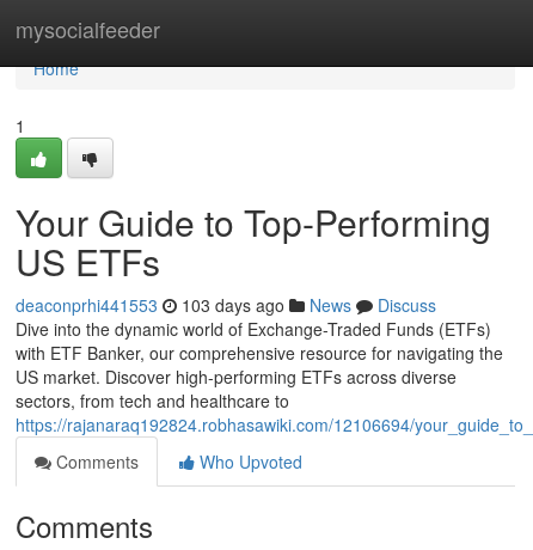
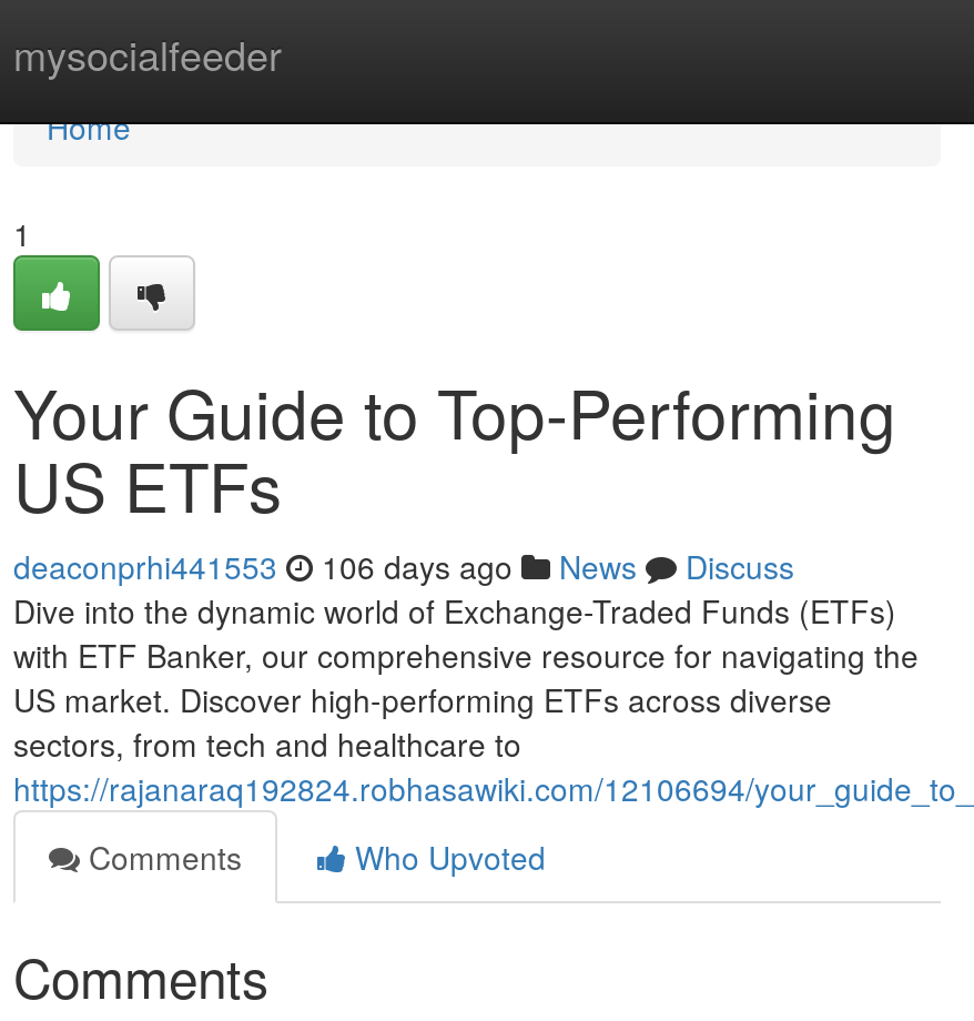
- deaconprhi441553 103 days ago News Discuss
+ deaconprhi441553 106 days ago News Discuss
